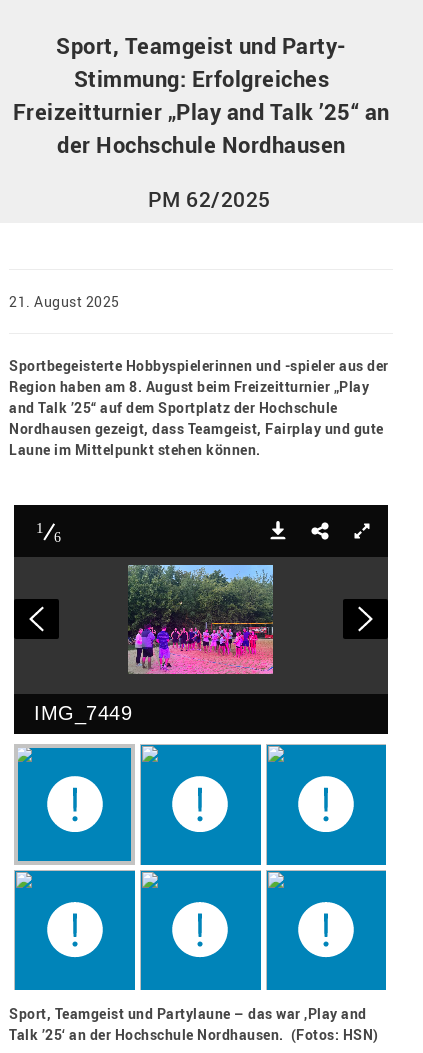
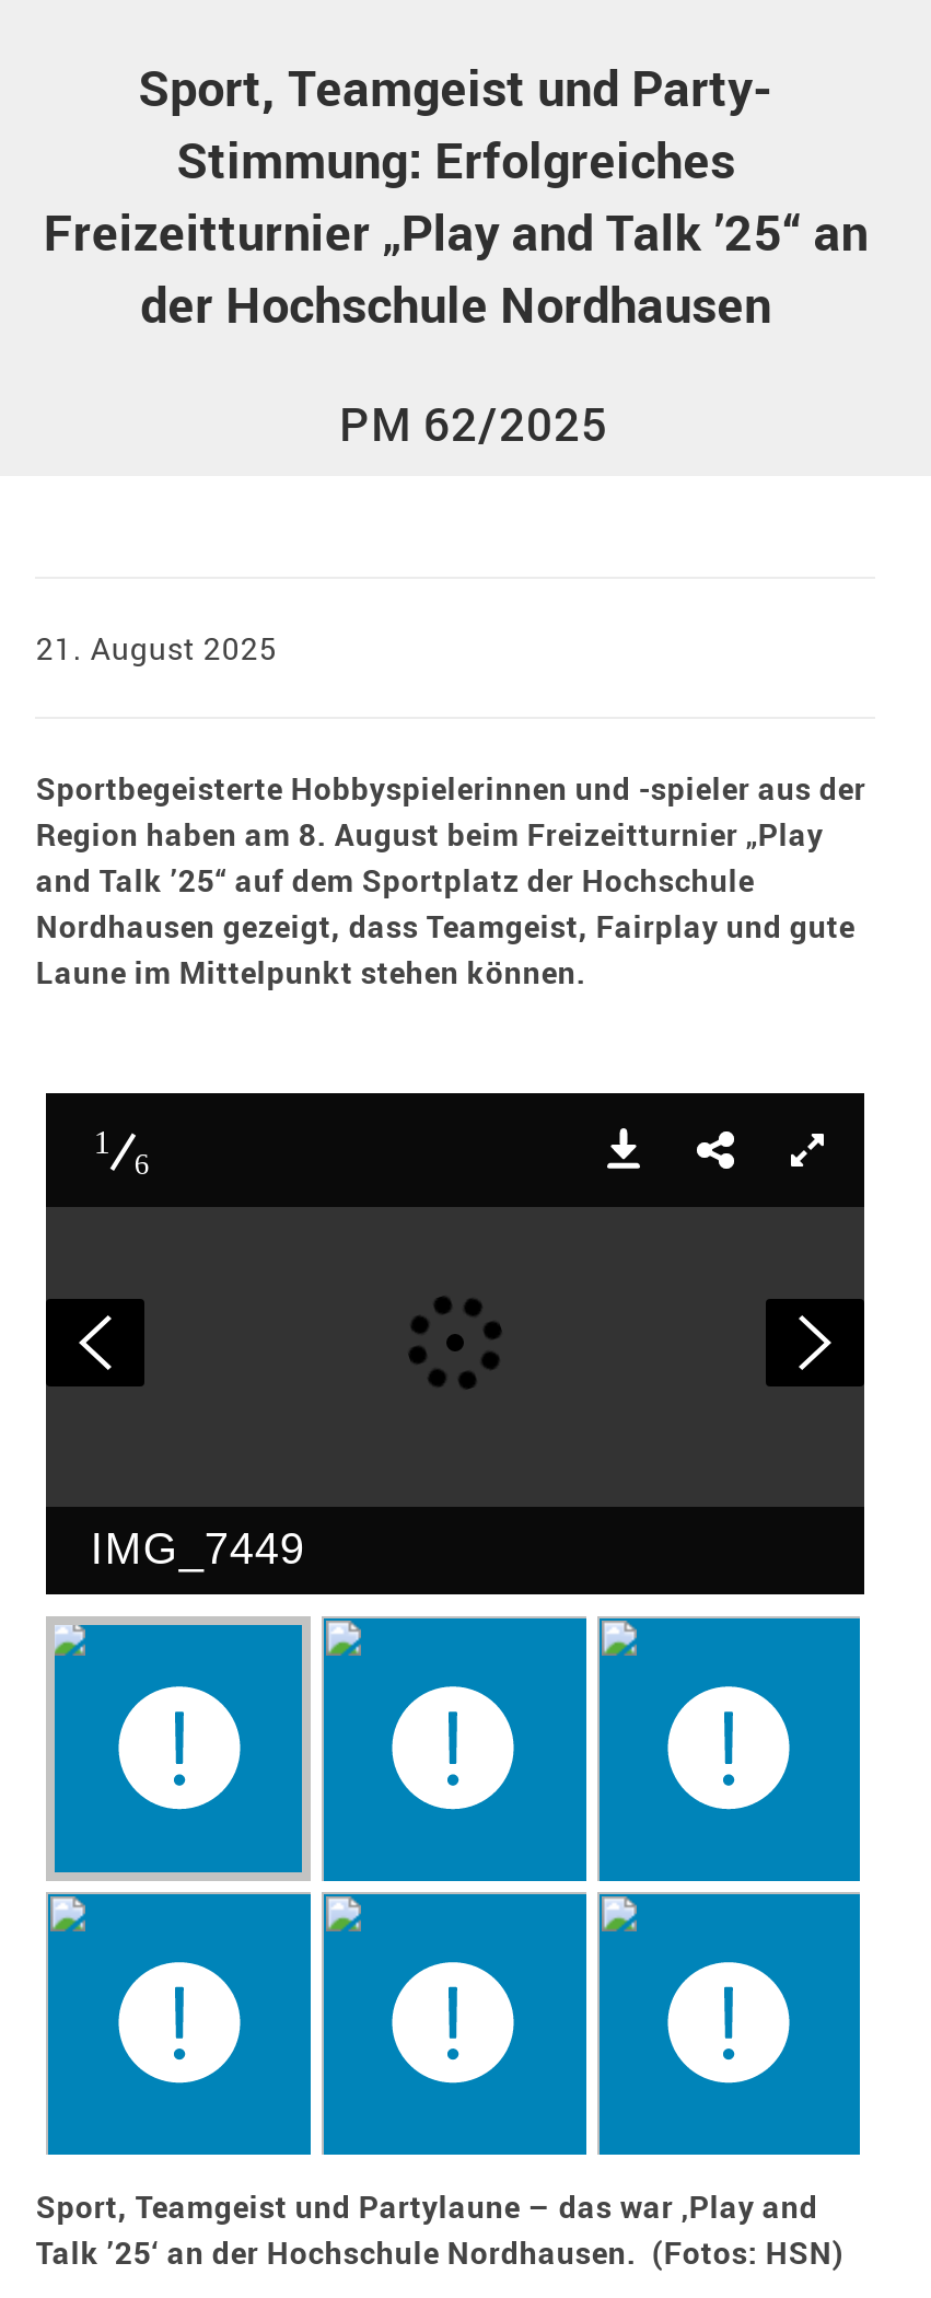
- [image]
